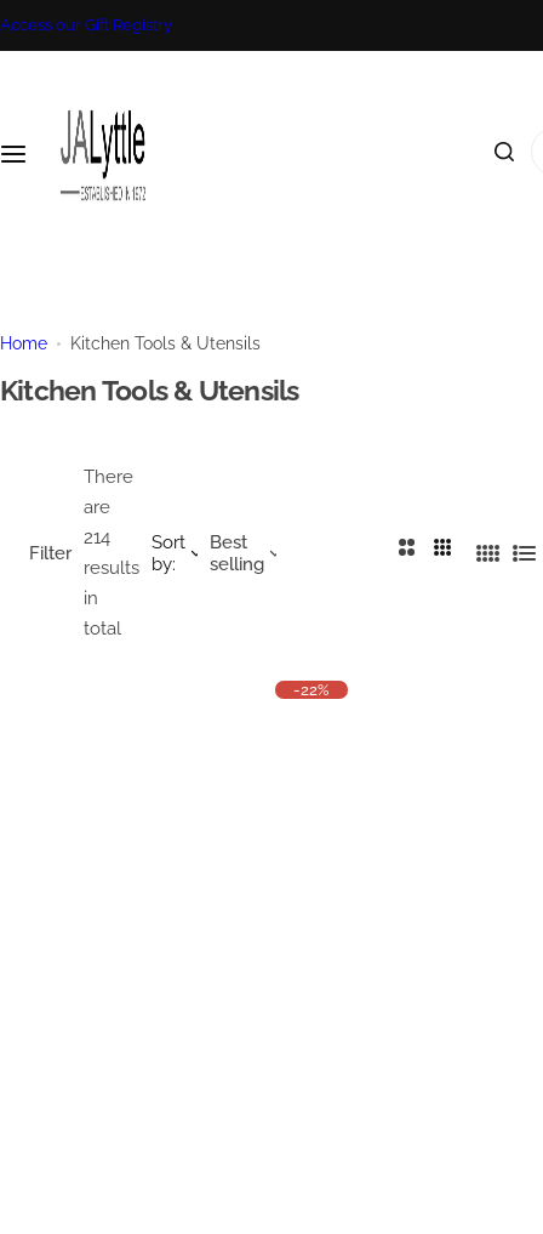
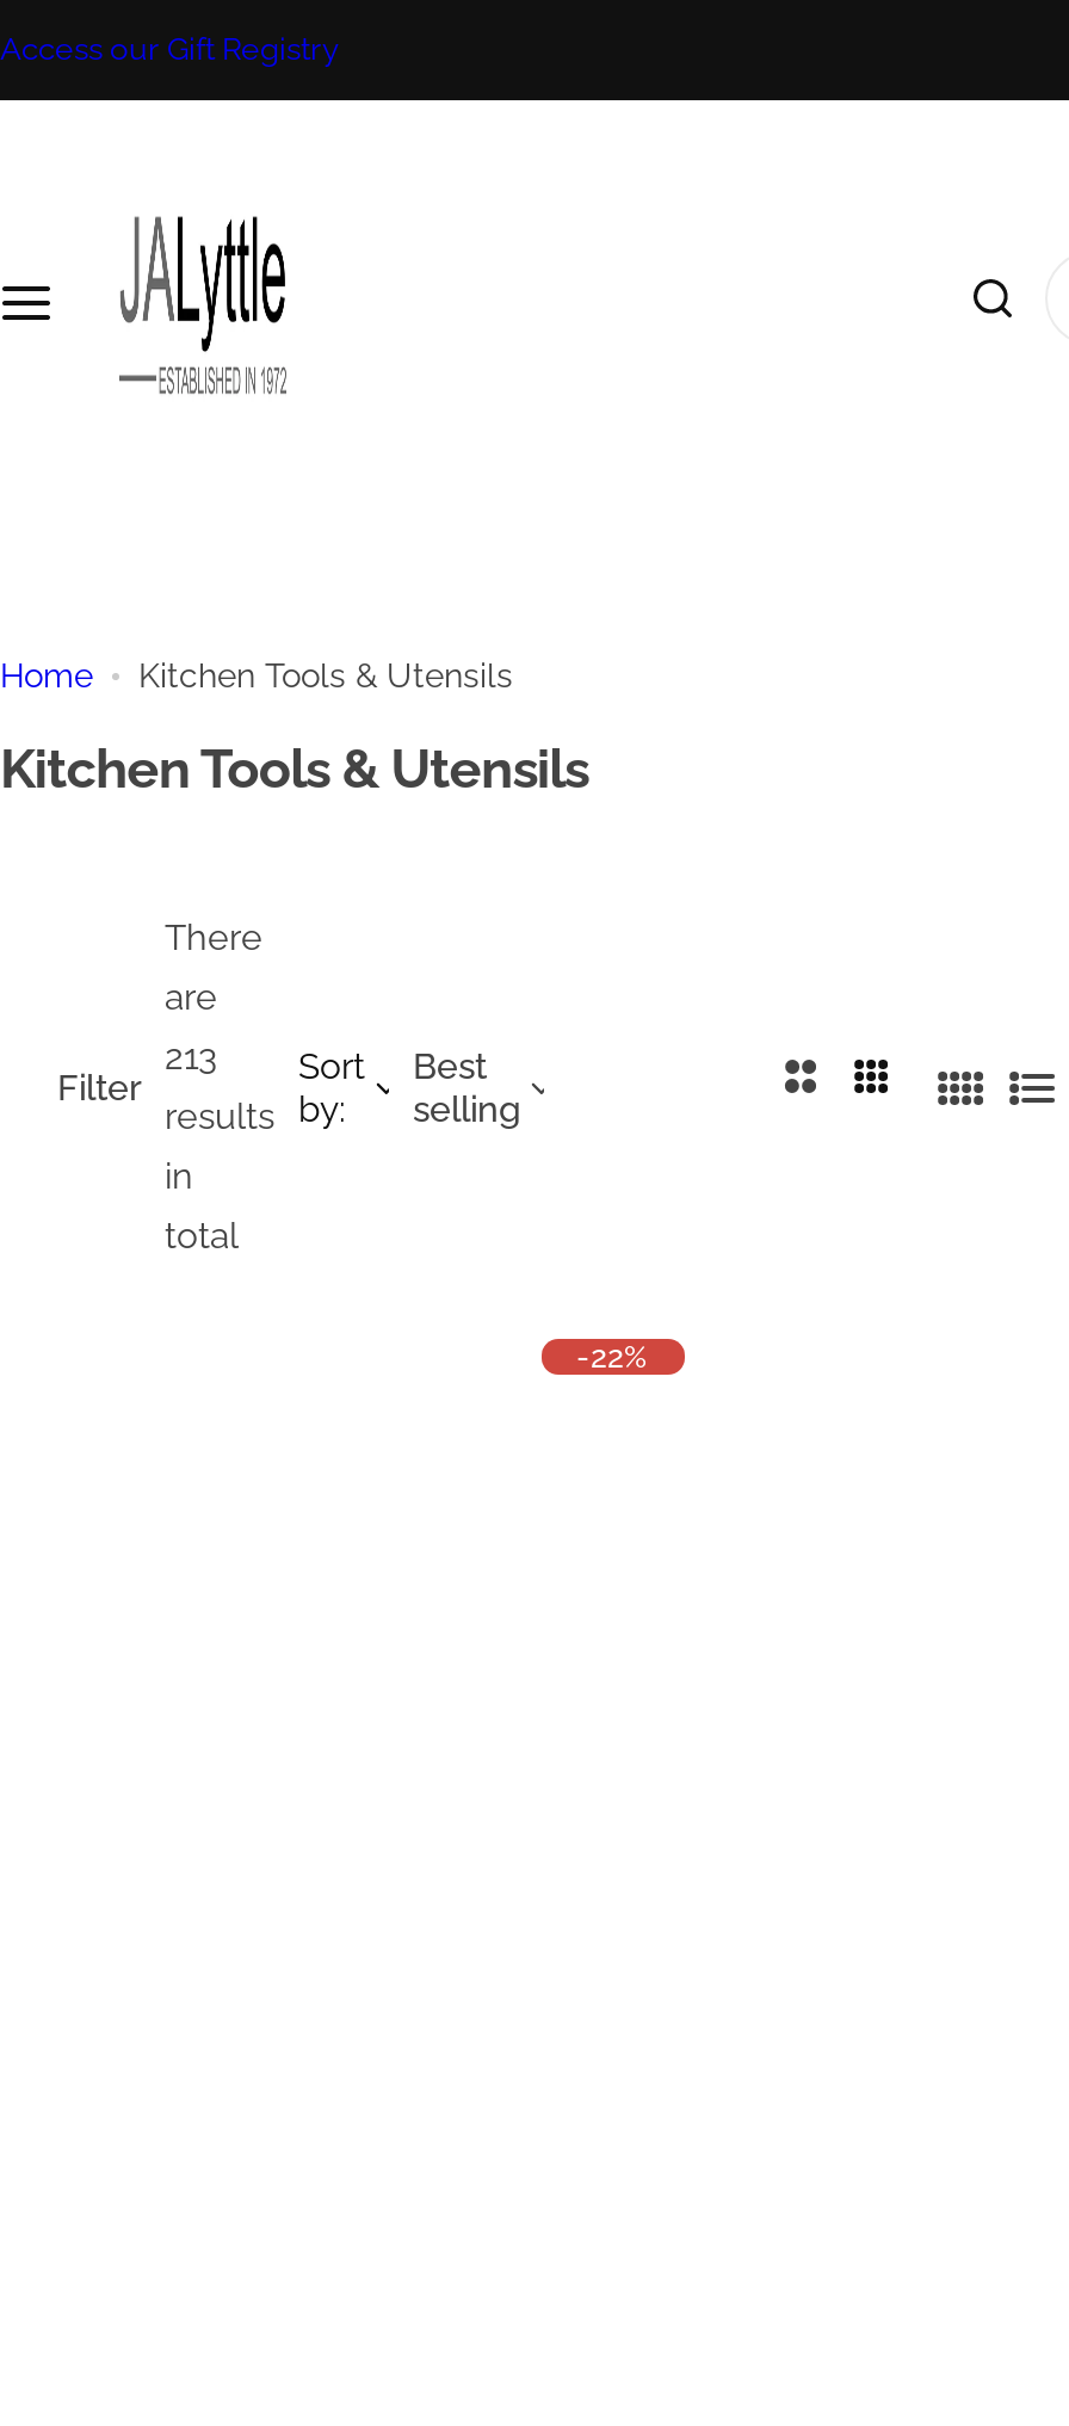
- 214
+ 213
